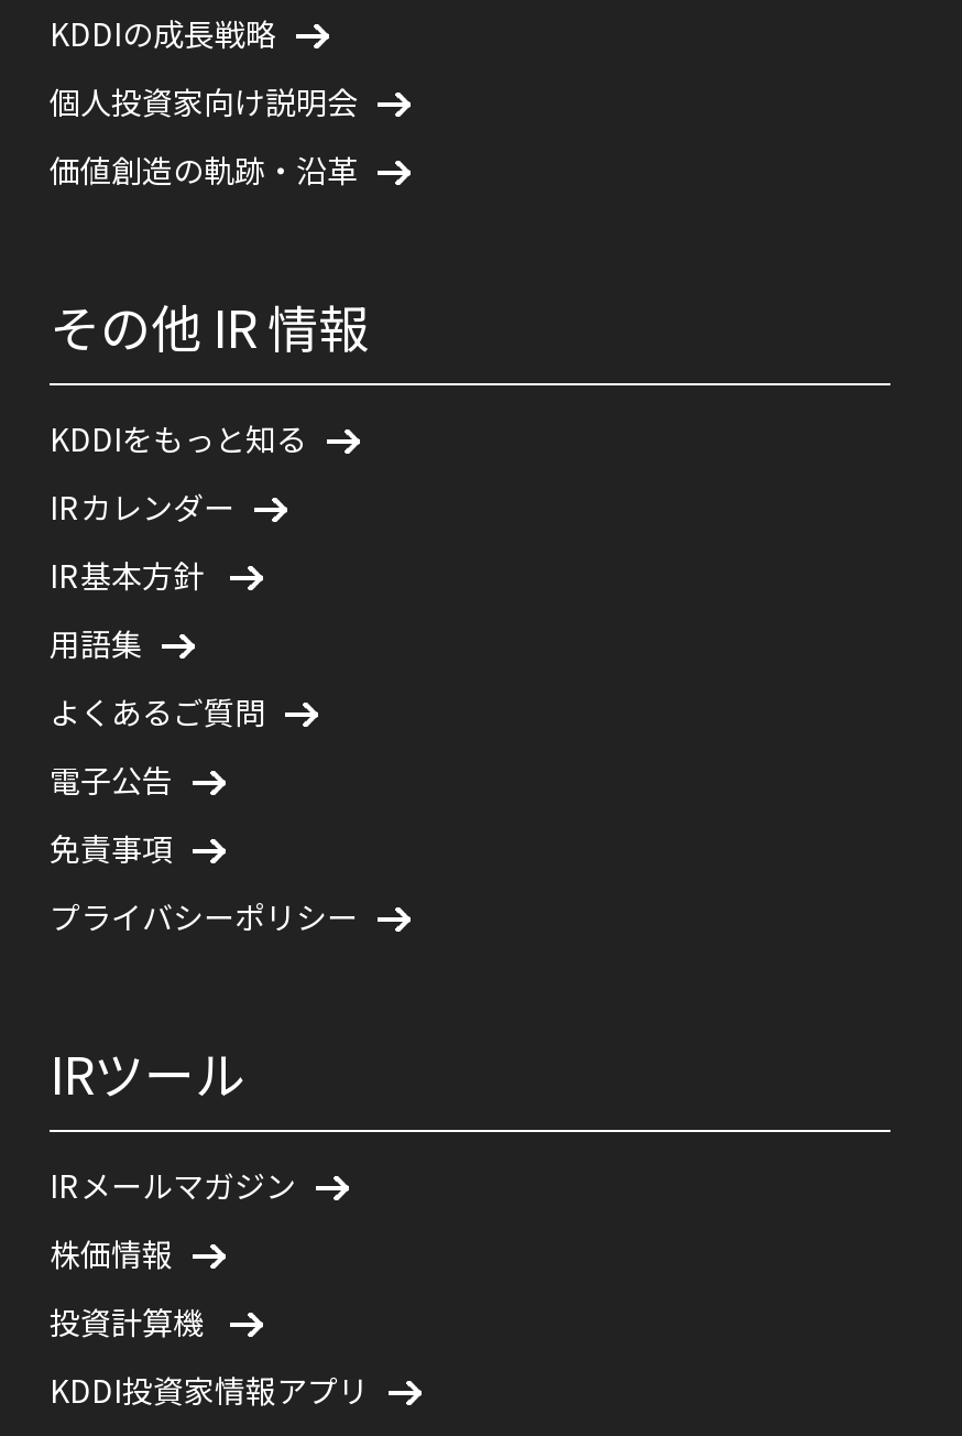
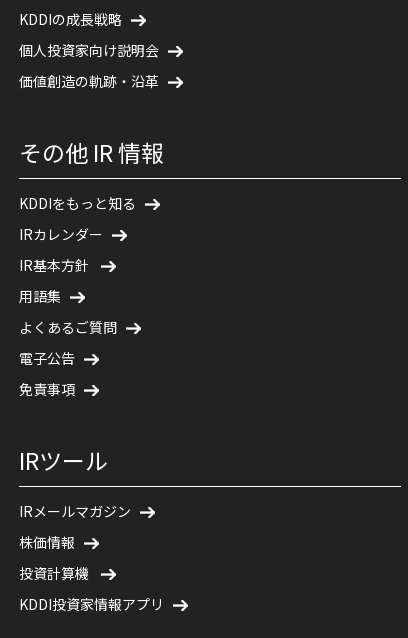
- プライバシーポリシー
